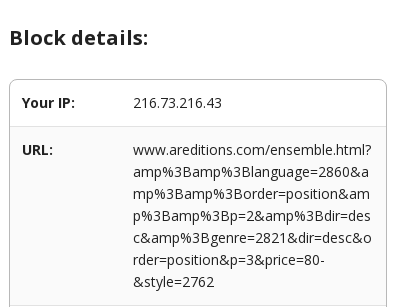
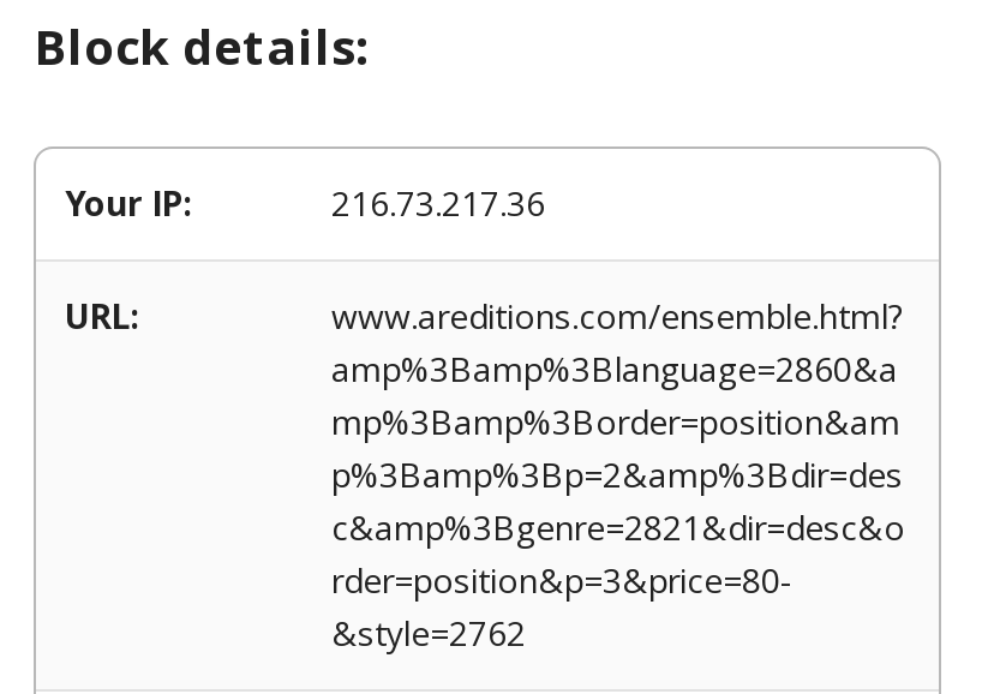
- 216.73.216.43
+ 216.73.217.36
